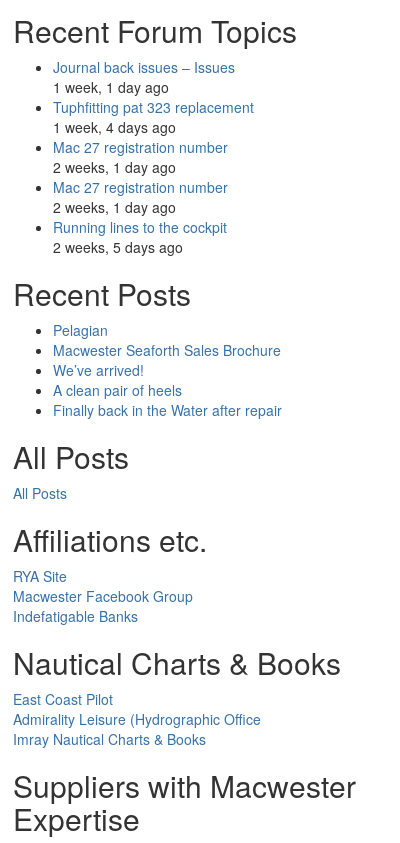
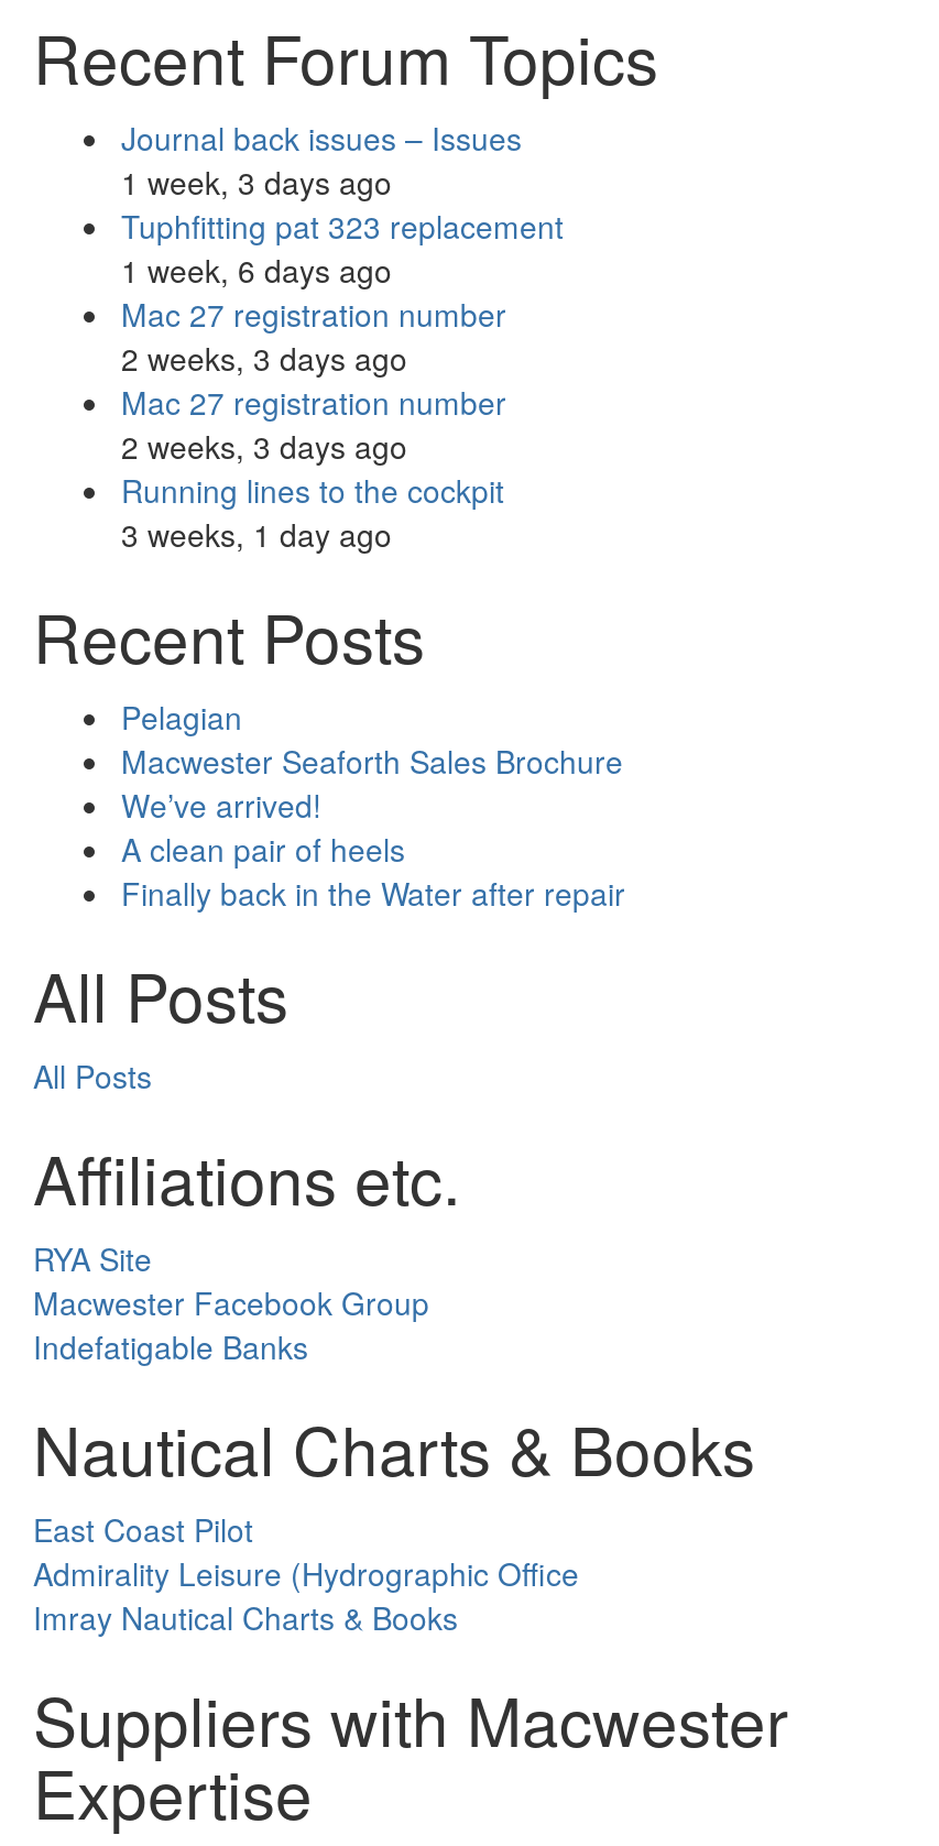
- 1 week, 1 day ago
+ 1 week, 3 days ago

- 1 week, 4 days ago
+ 1 week, 6 days ago

- 2 weeks, 1 day ago
+ 2 weeks, 3 days ago

- 2 weeks, 1 day ago
+ 2 weeks, 3 days ago

- 2 weeks, 5 days ago
+ 3 weeks, 1 day ago
